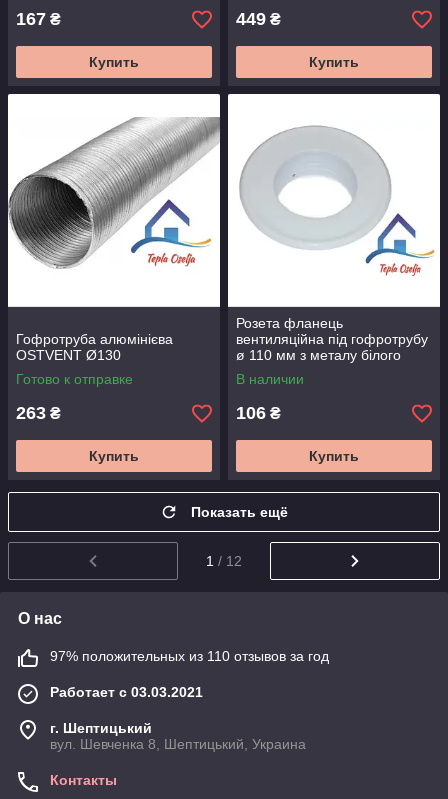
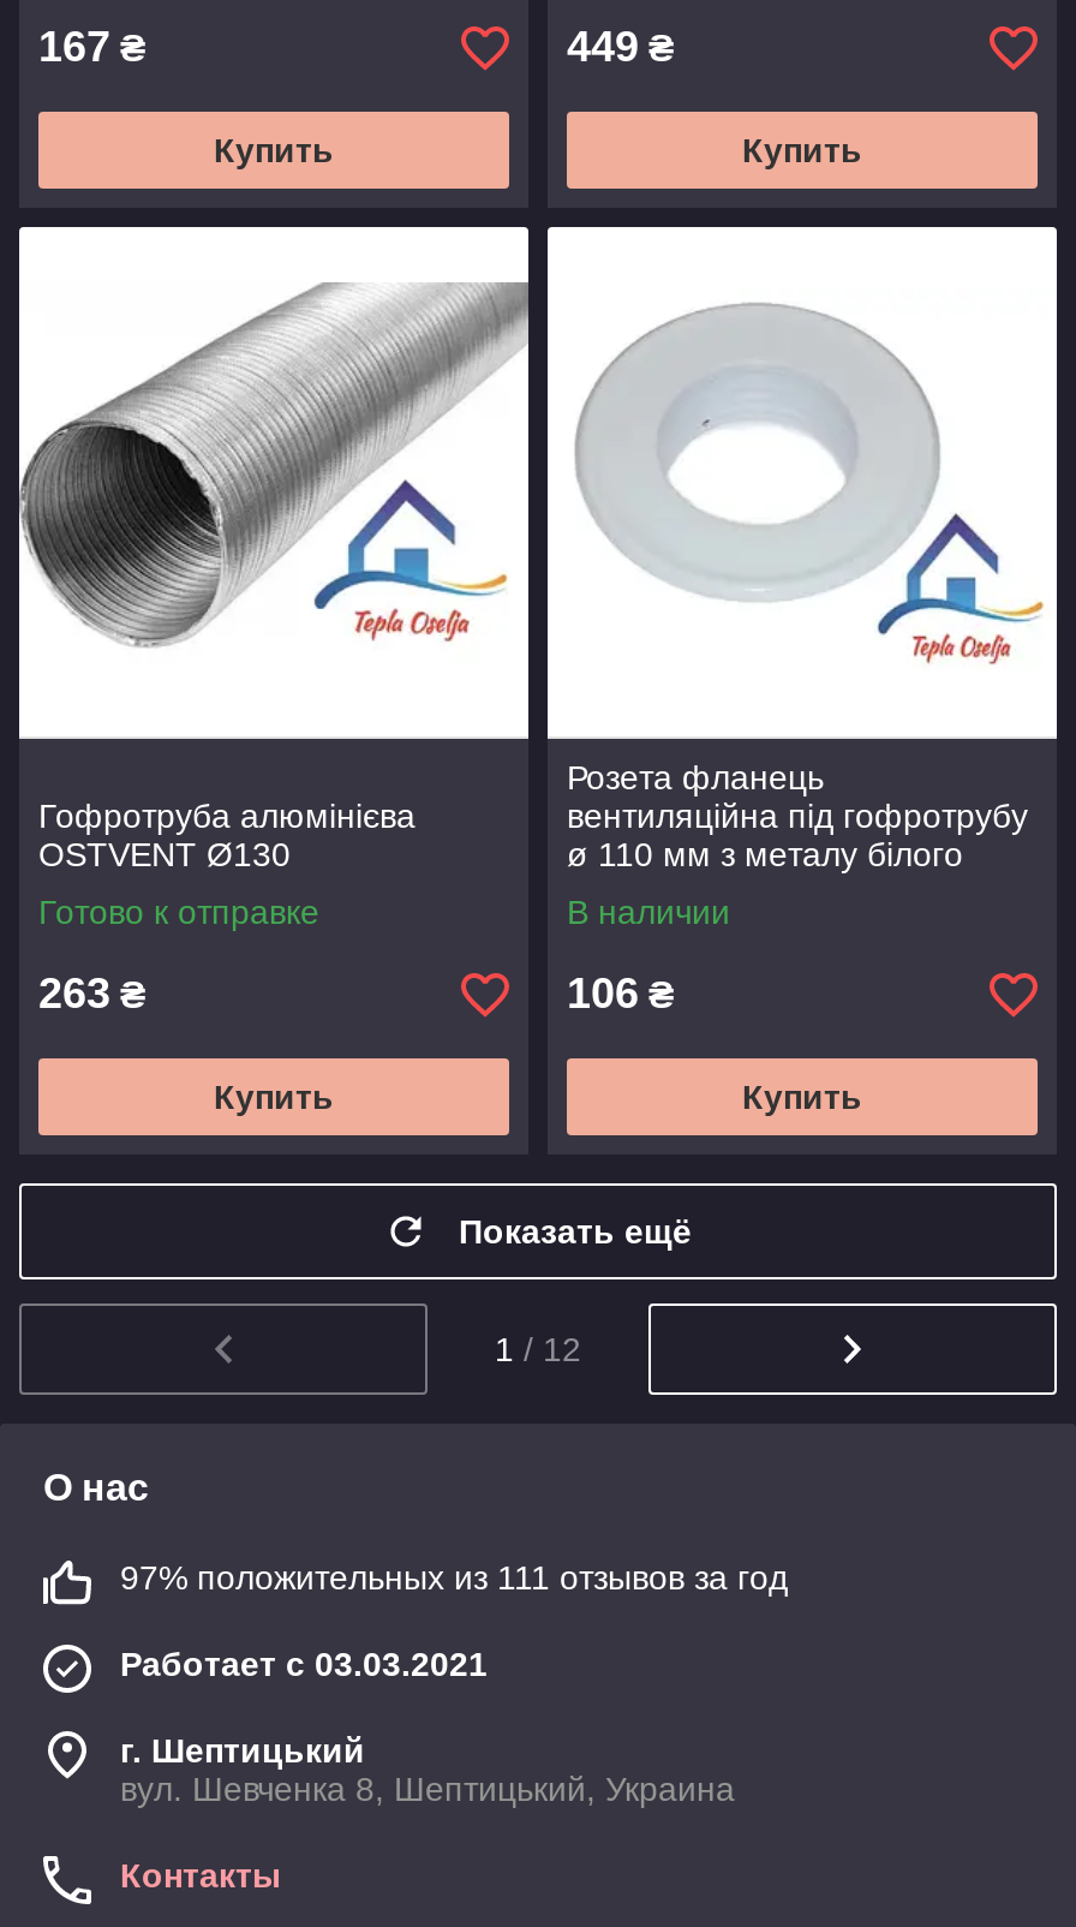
- 97% положительных из 110 отзывов за год
+ 97% положительных из 111 отзывов за год
